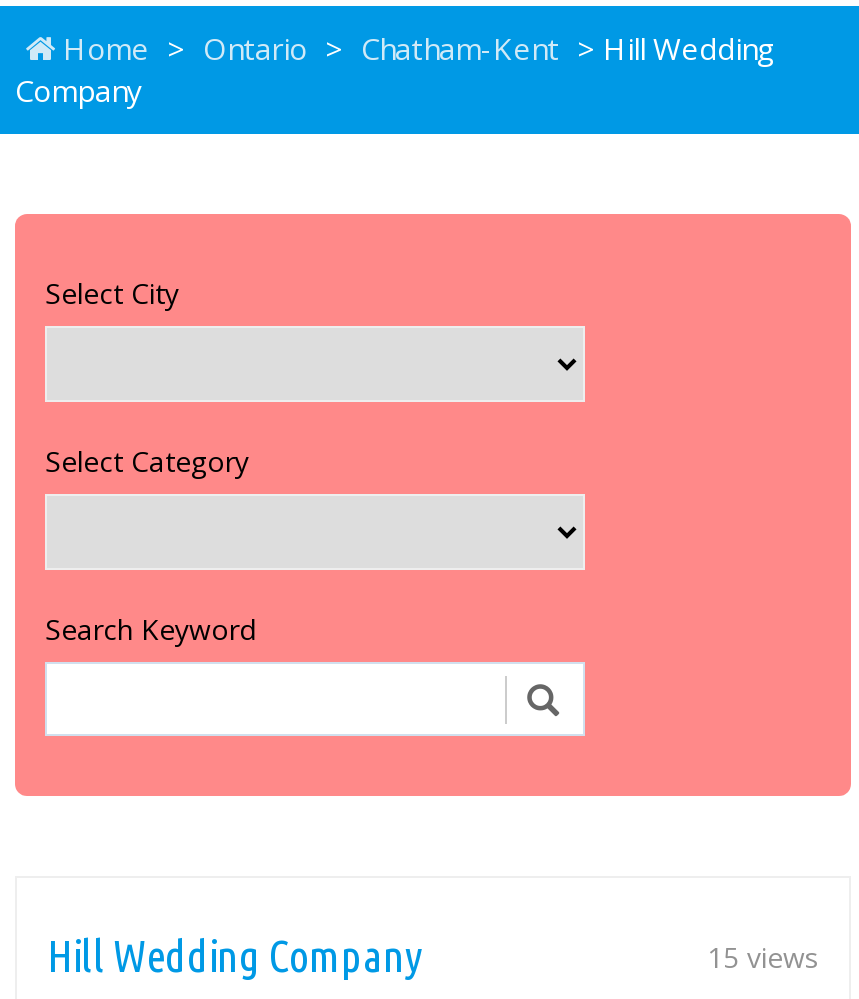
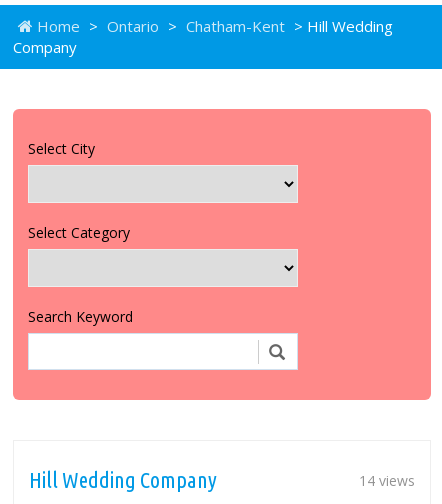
- 15 views
+ 14 views
